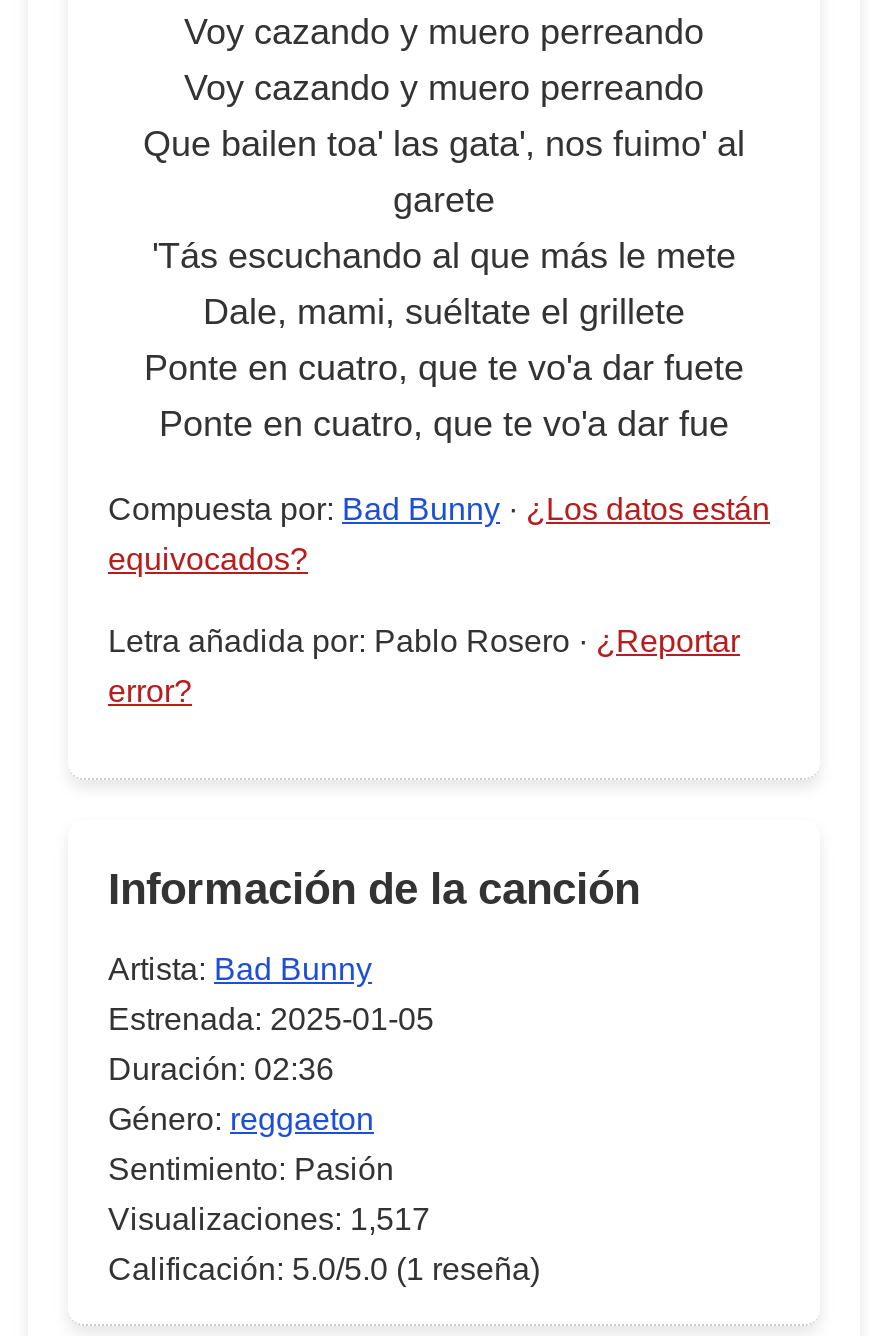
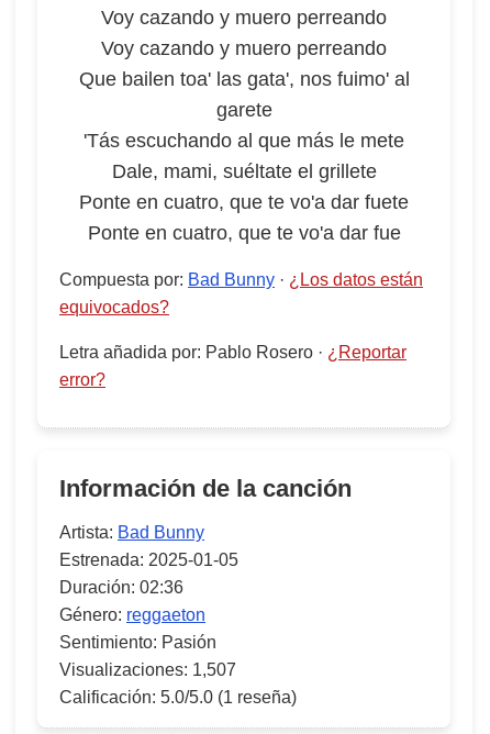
- Visualizaciones: 1,517
+ Visualizaciones: 1,507
